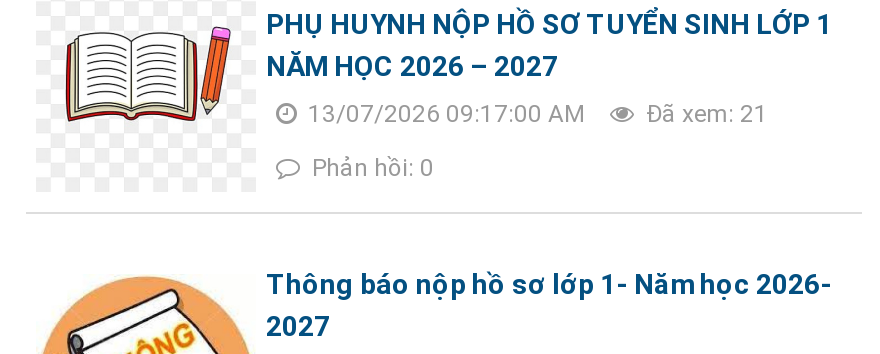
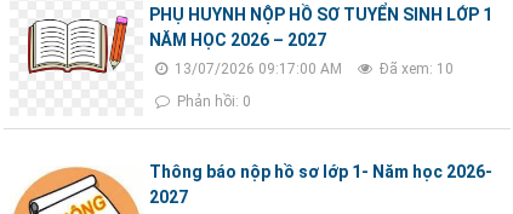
- 13/07/2026 09:17:00 AM Đã xem: 21
+ 13/07/2026 09:17:00 AM Đã xem: 10
